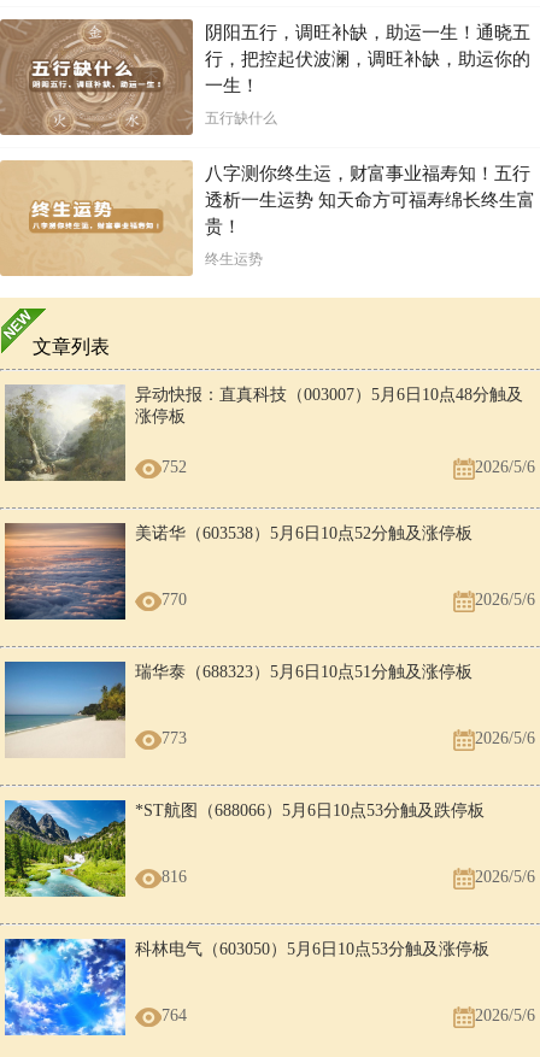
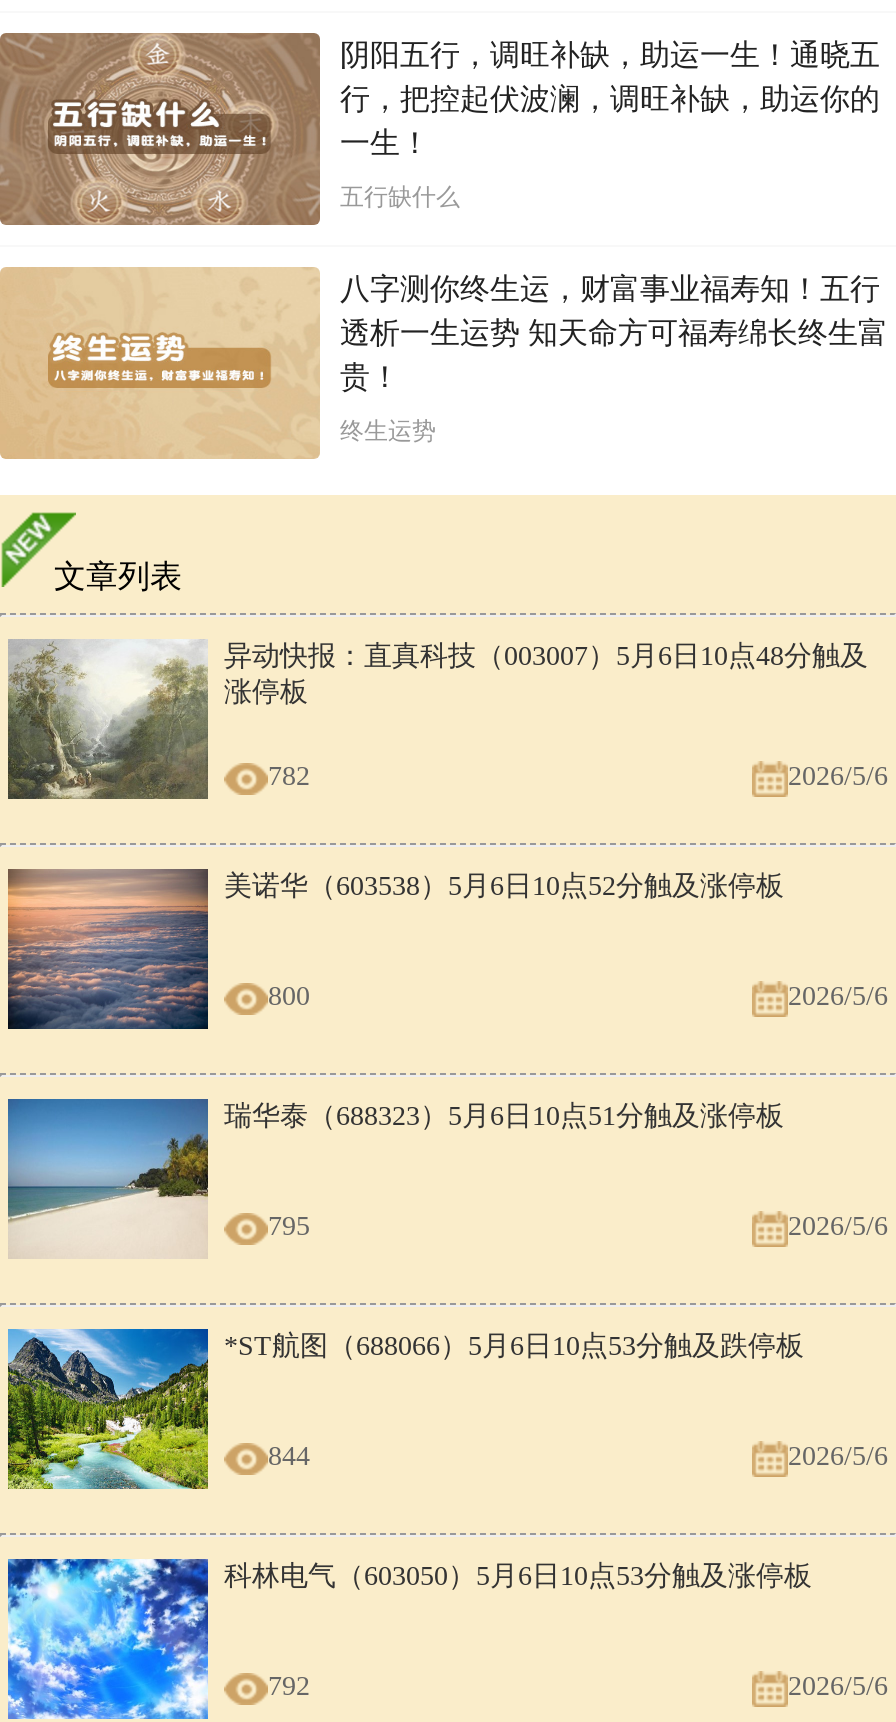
- 752
+ 782

- 770
+ 800

- 773
+ 795

- 816
+ 844

- 764
+ 792
